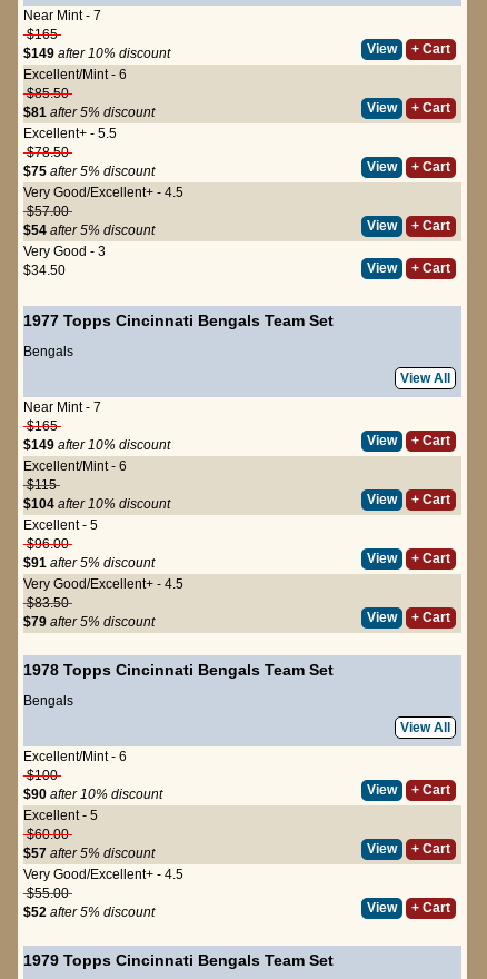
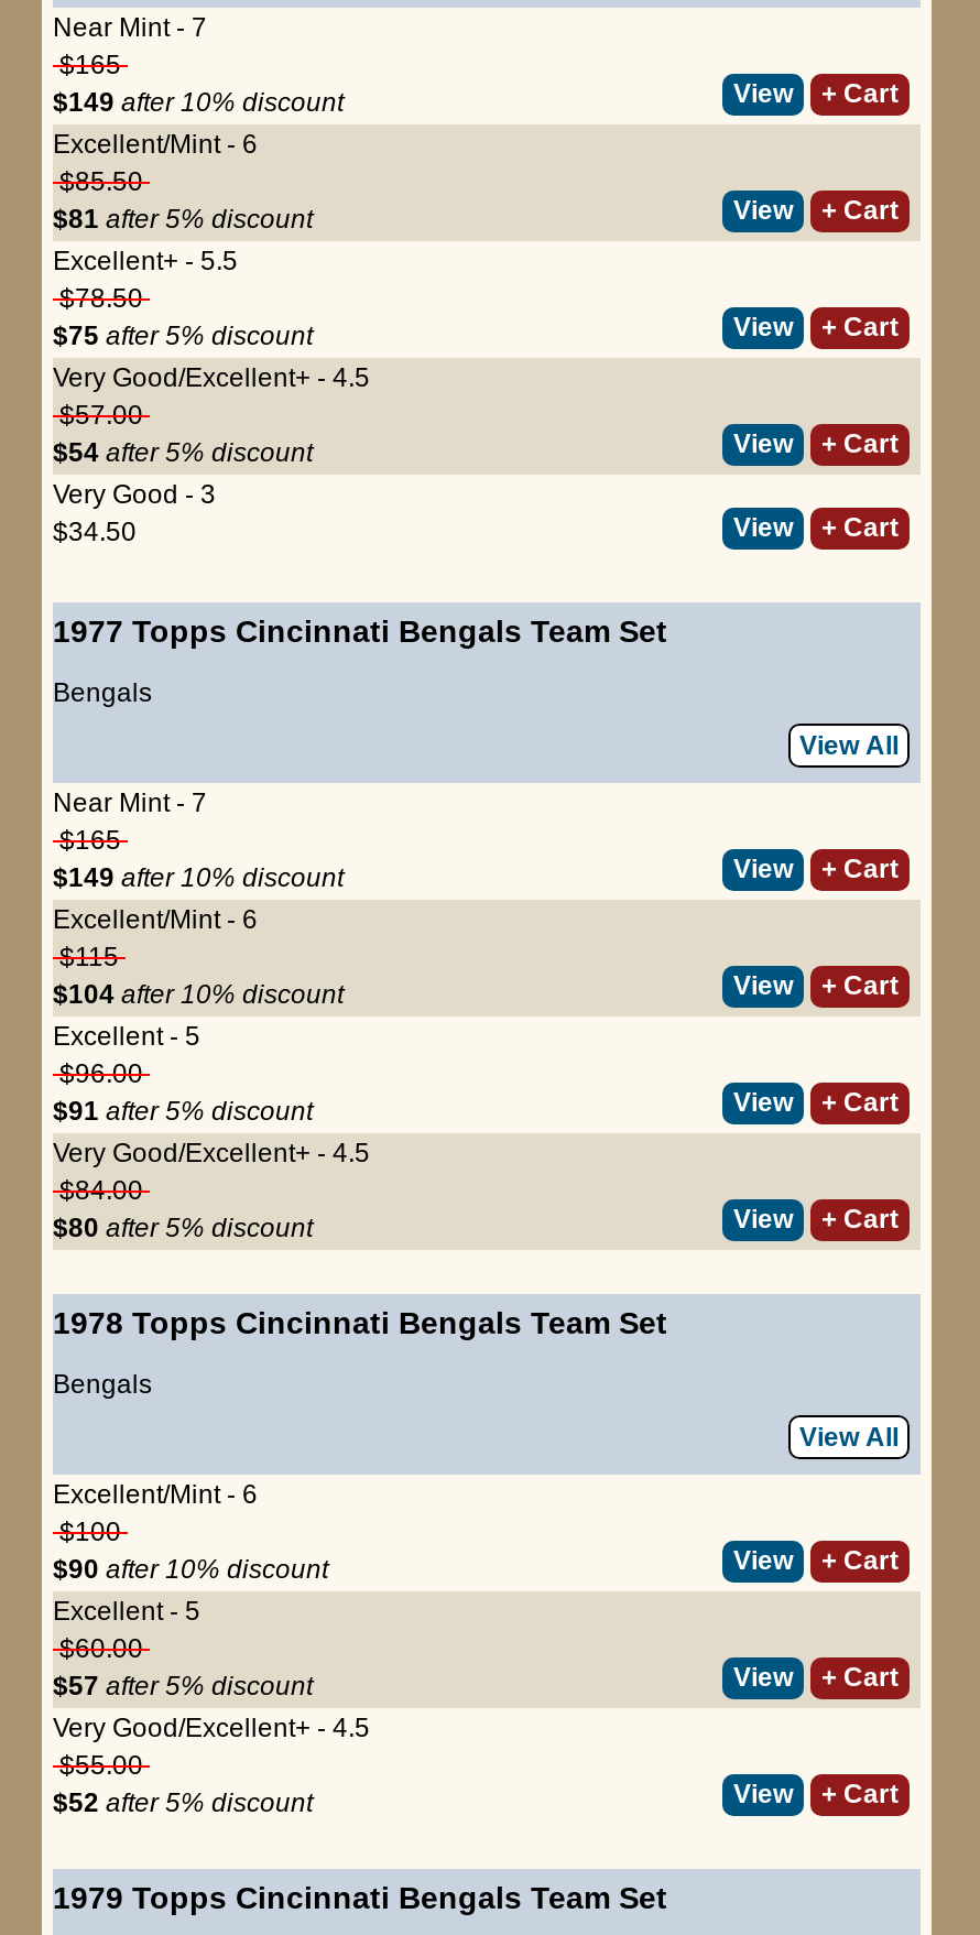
- $83.50
+ $84.00

- $79 after 5% discount
+ $80 after 5% discount
